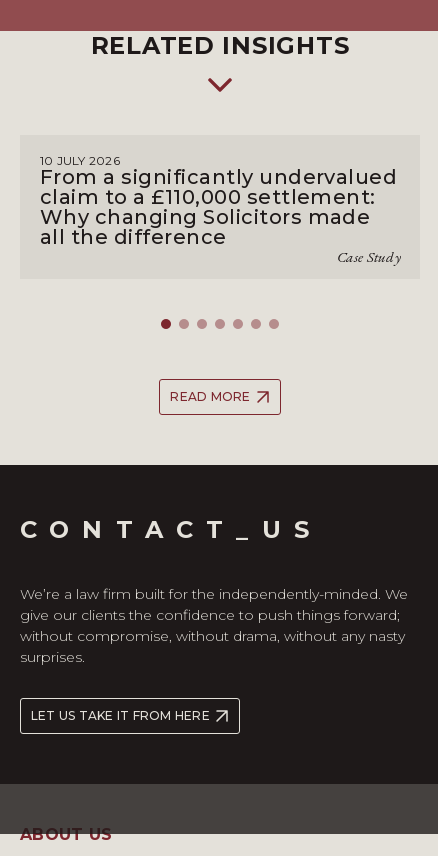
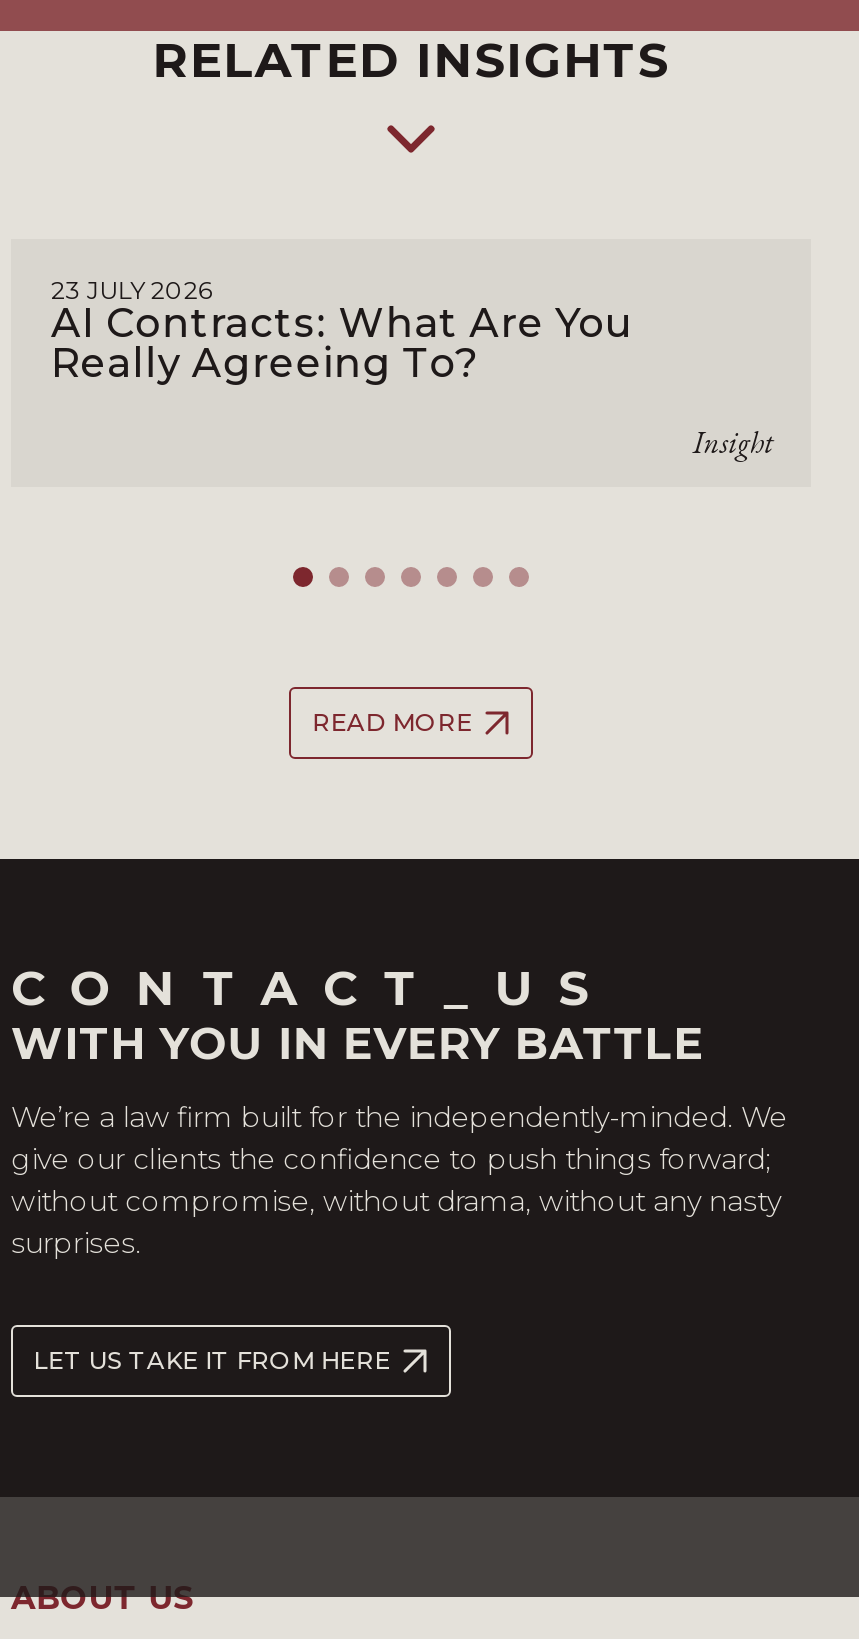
- 10 JULY 2026
- From a significantly undervalued
- claim to a £110,000 settlement:
- Why changing Solicitors made
- all the difference
- Case Study
+ 23 JULY 2026
+ AI Contracts: What Are You
+ Really Agreeing To?
+ Insight

+ WITH YOU IN EVERY BATTLE
